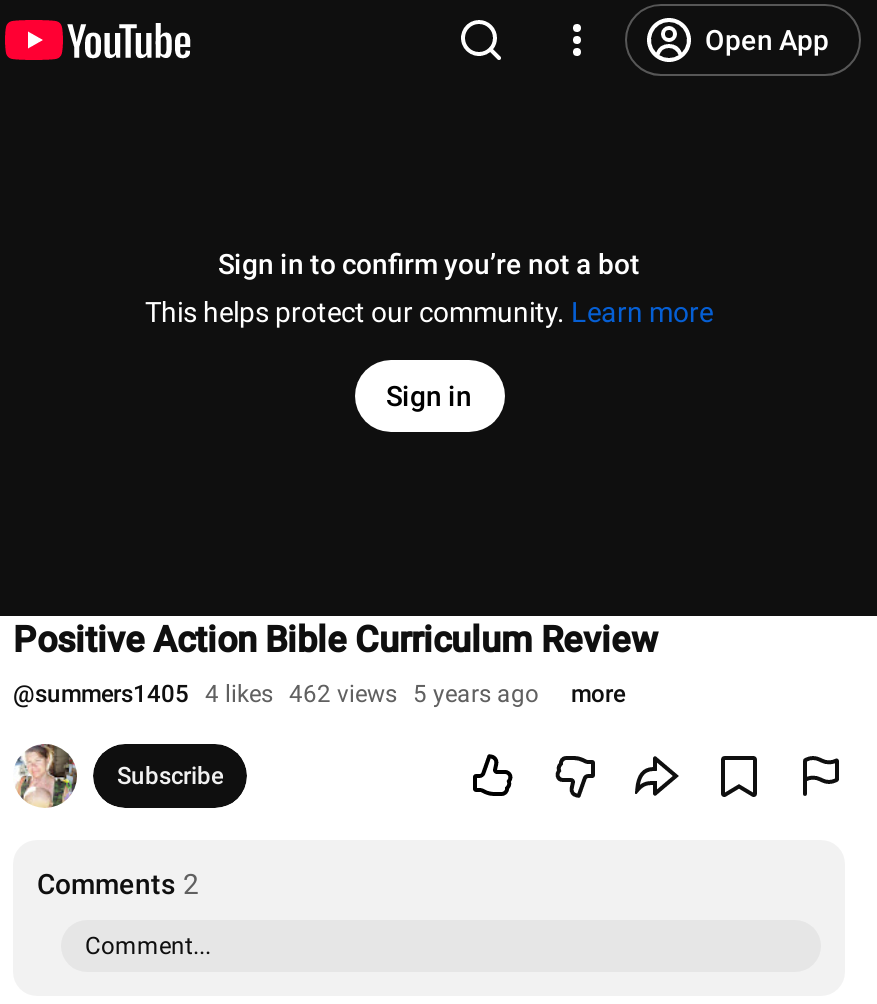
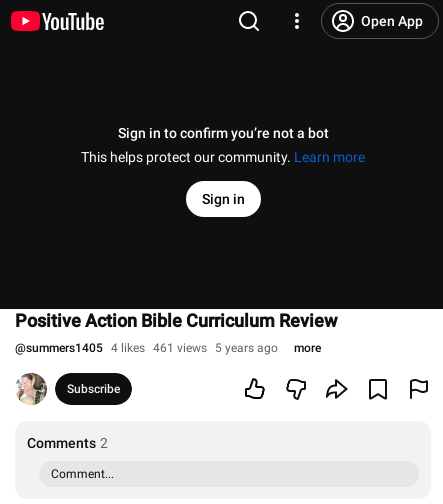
- @summers1405 4 likes 462 views 5 years ago
+ @summers1405 4 likes 461 views 5 years ago
